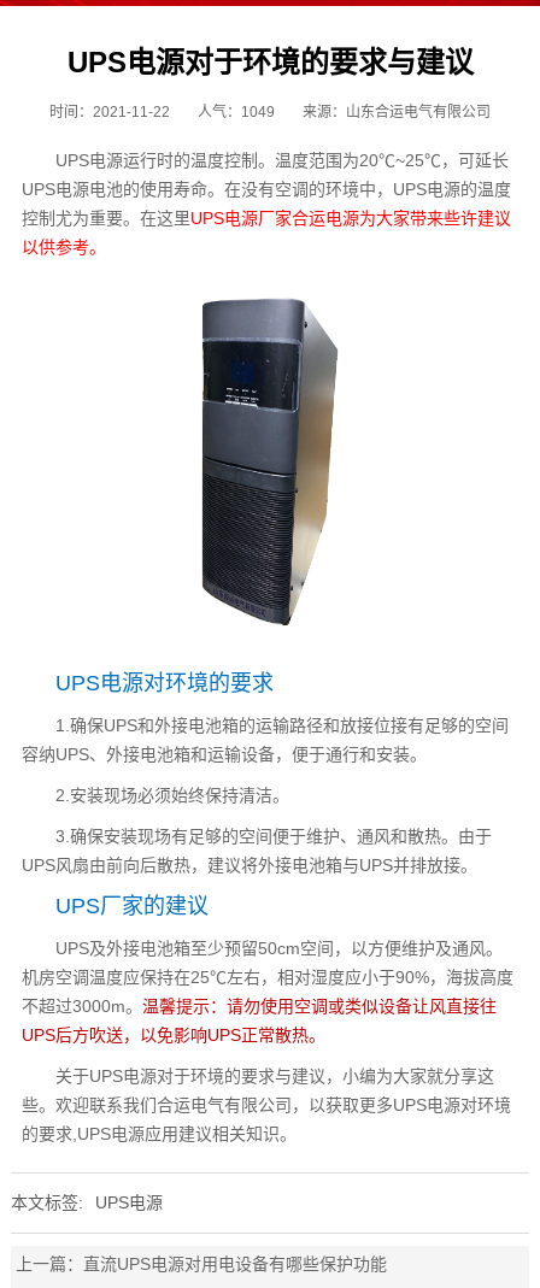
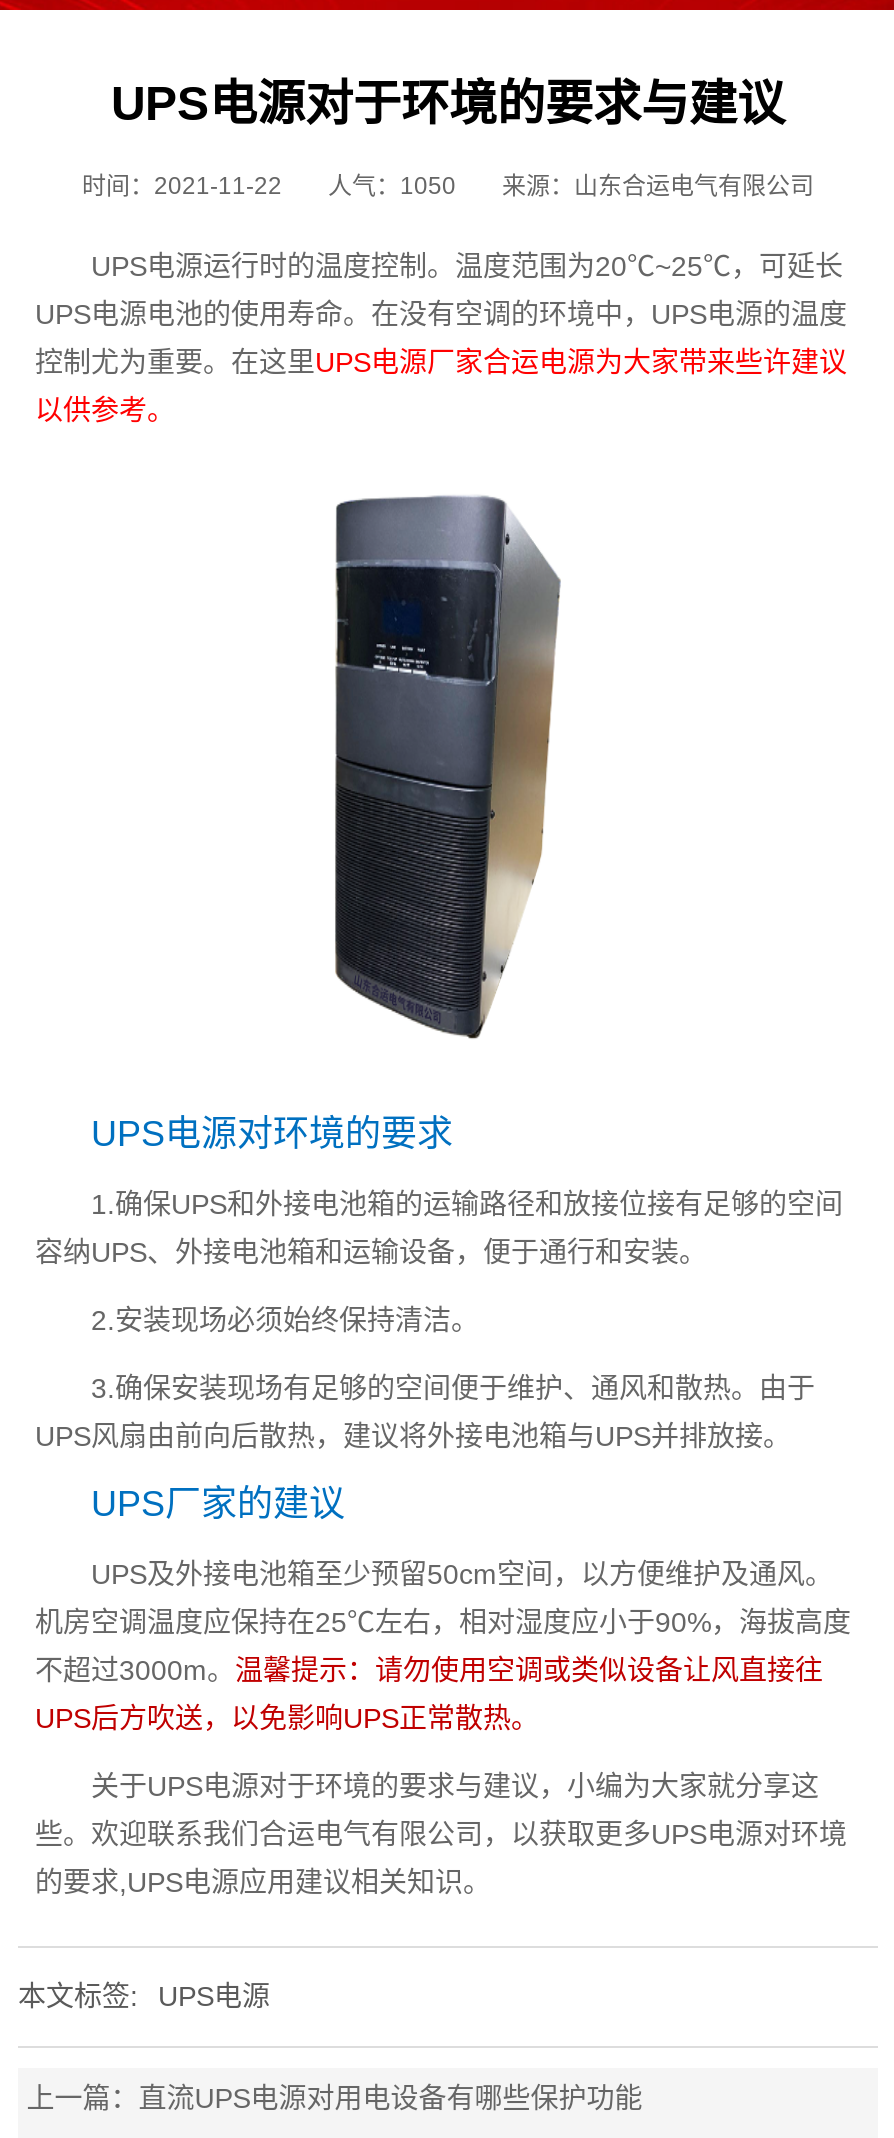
- 时间：2021-11-22 人气：1049 来源：山东合运电气有限公司
+ 时间：2021-11-22 人气：1050 来源：山东合运电气有限公司
